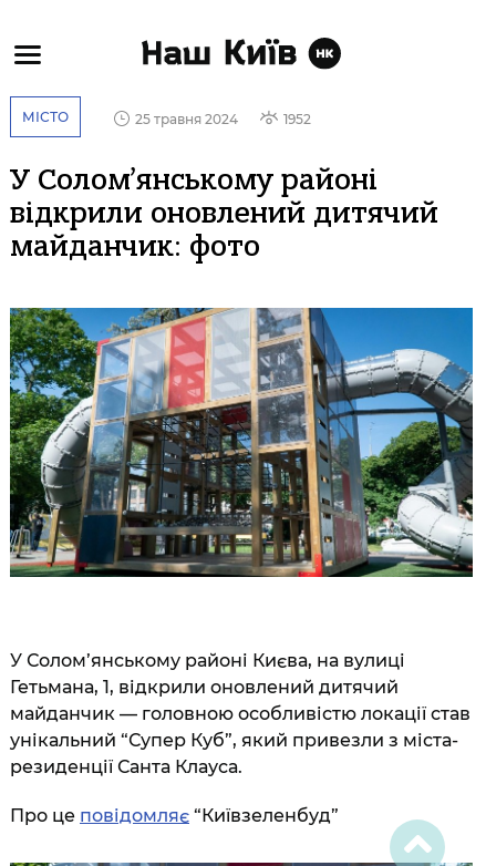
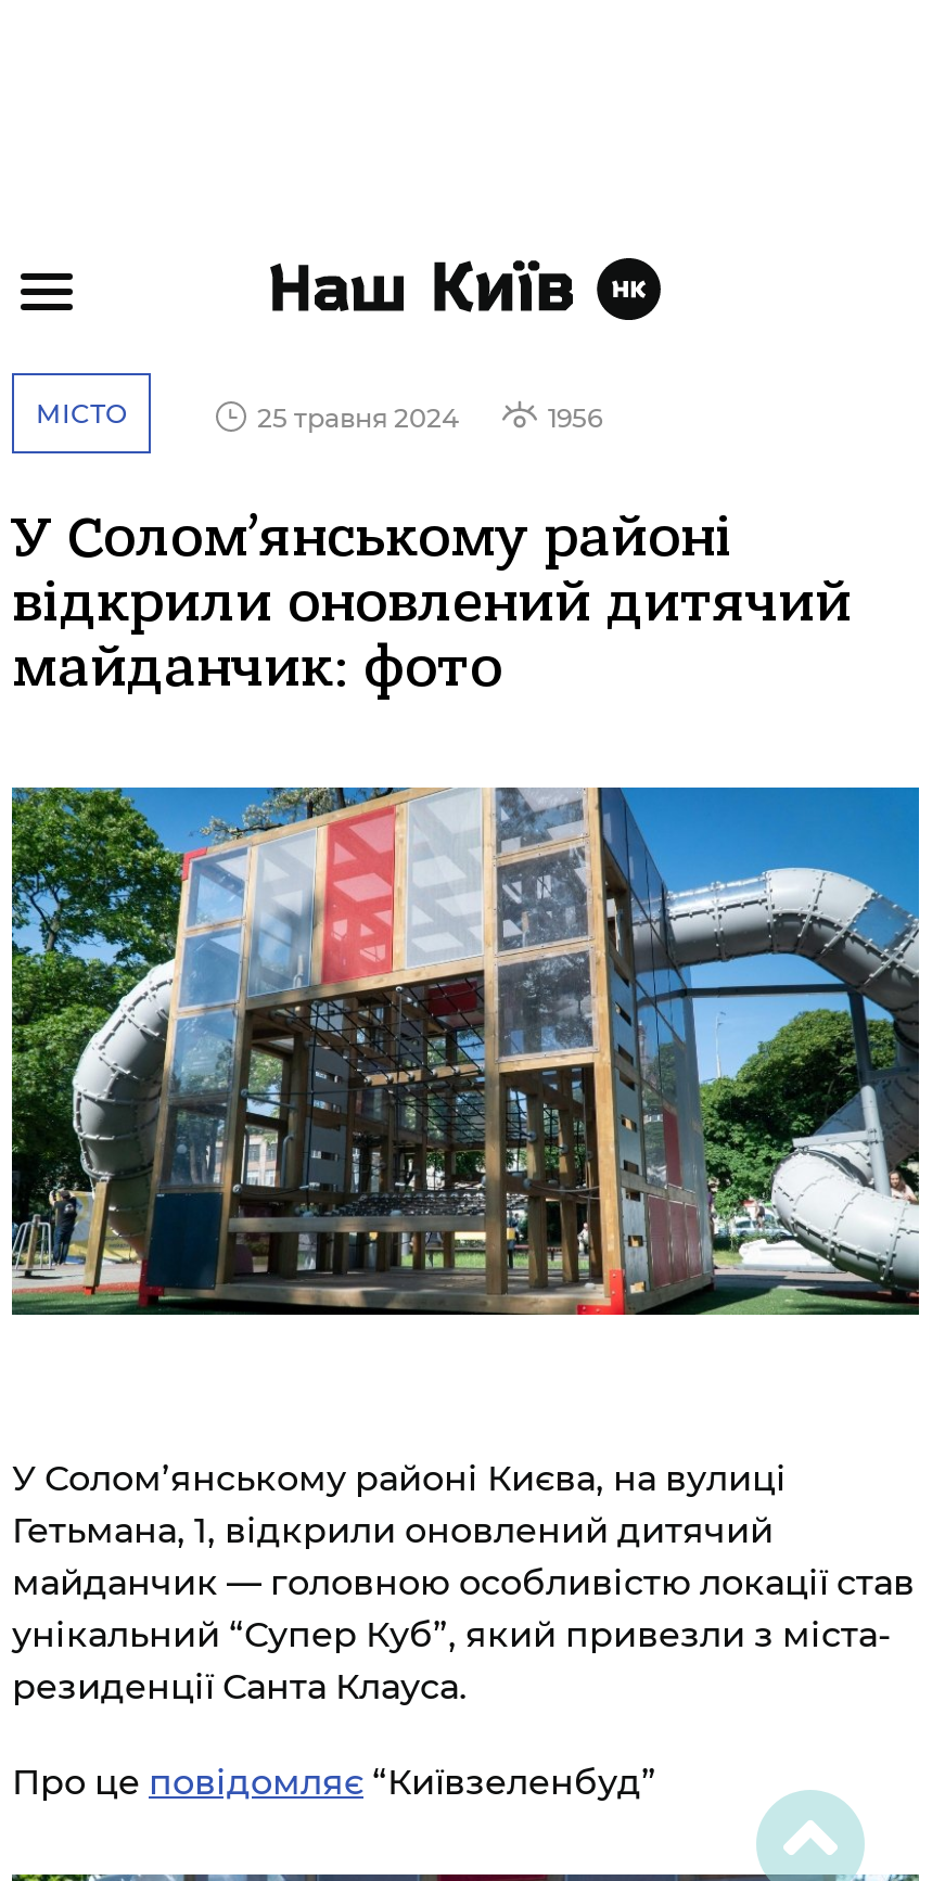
- 1952
+ 1956
